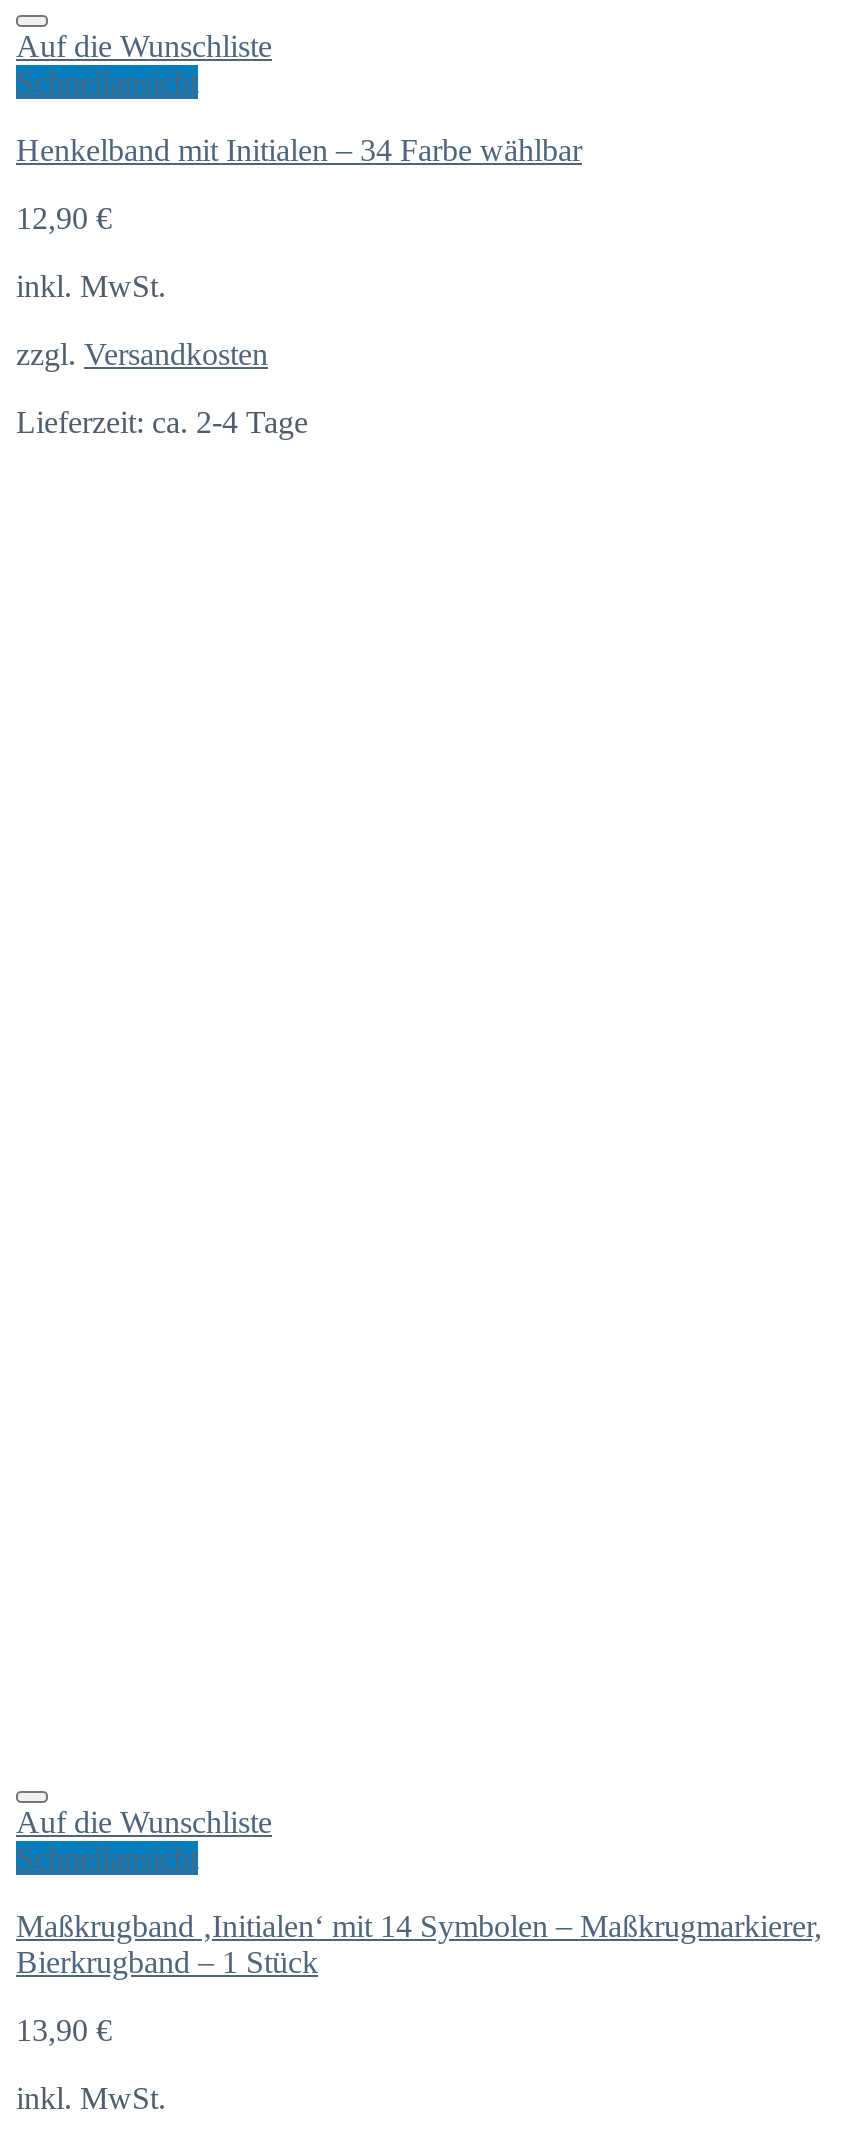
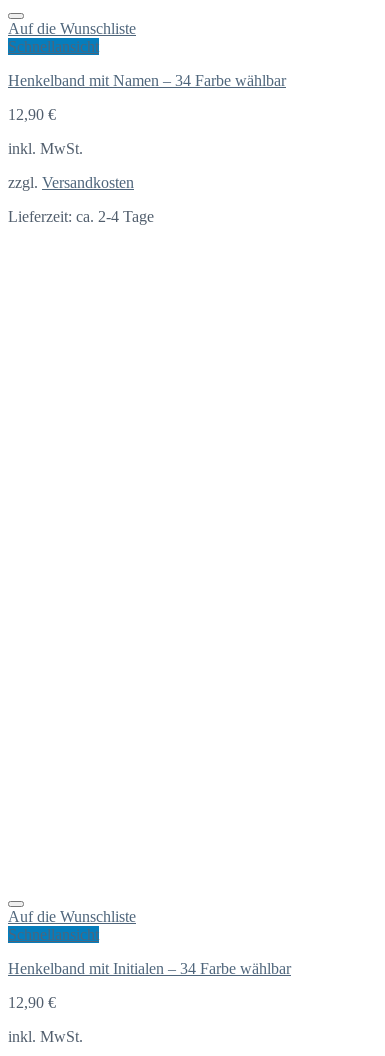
+ Henkelband mit Namen – 34 Farbe wählbar

moved down: Henkelband mit Initialen – 34 Farbe wählbar

- Maßkrugband ‚Initialen‘ mit 14 Symbolen – Maßkrugmarkierer,
- Bierkrugband – 1 Stück

- 13,90 €
+ 12,90 €
